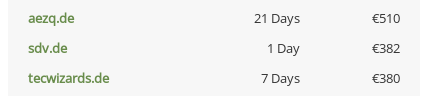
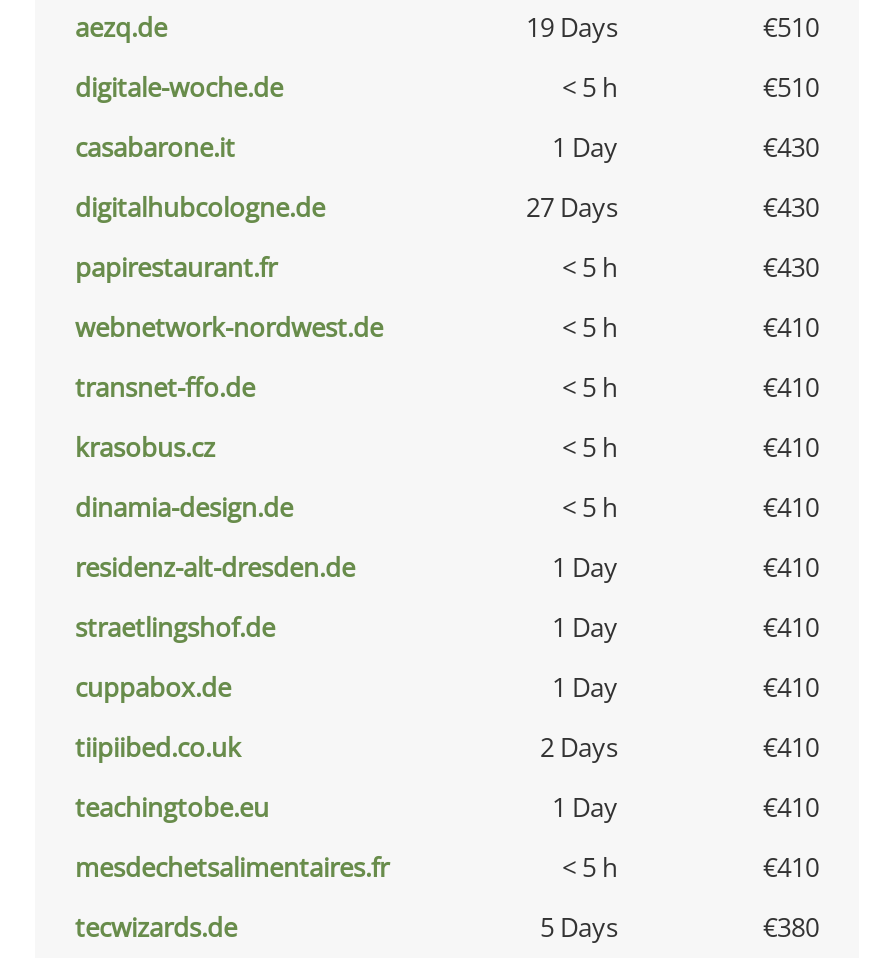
- 21 Days
+ 19 Days

- sdv.de
+ digitale-woche.de
+ < 5 h
+ €510
+ casabarone.it

- €382
+ €430
+ digitalhubcologne.de
+ 27 Days
+ €430
+ papirestaurant.fr
+ < 5 h
+ €430
+ webnetwork-nordwest.de
+ < 5 h
+ €410
+ transnet-ffo.de
+ < 5 h
+ €410
+ krasobus.cz
+ < 5 h
+ €410
+ dinamia-design.de
+ < 5 h
+ €410
+ residenz-alt-dresden.de
+ 1 Day
+ €410
+ straetlingshof.de
+ 1 Day
+ €410
+ cuppabox.de
+ 1 Day
+ €410
+ tiipiibed.co.uk
+ 2 Days
+ €410
+ teachingtobe.eu
+ 1 Day
+ €410
+ mesdechetsalimentaires.fr
+ < 5 h
+ €410

- 7 Days
+ 5 Days
